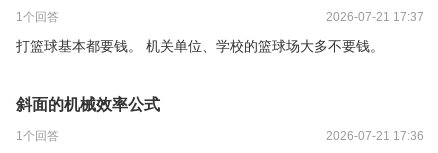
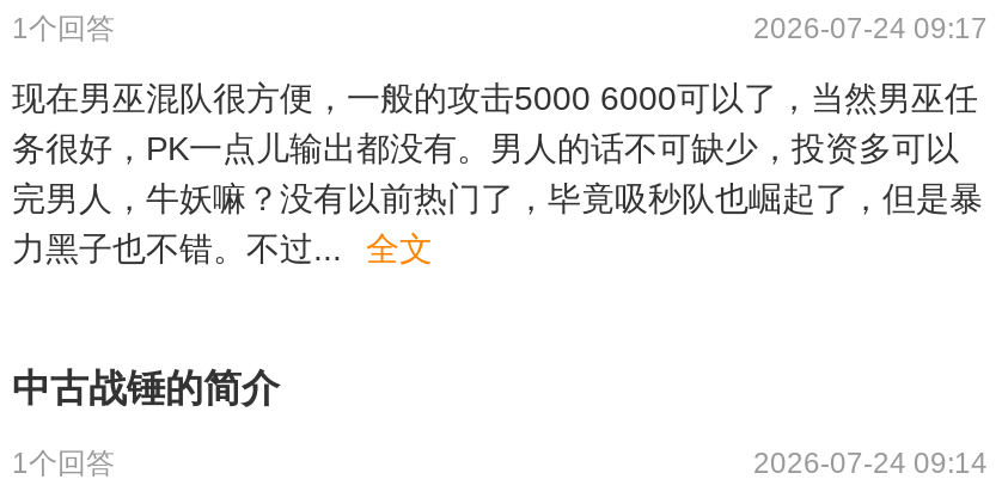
- 2026-07-21 17:37
+ 2026-07-24 09:17

- 打篮球基本都要钱。 机关单位、学校的篮球场大多不要钱。
+ 现在男巫混队很方便，一般的攻击5000 6000可以了，当然男巫任
+ 务很好，PK一点儿输出都没有。男人的话不可缺少，投资多可以
+ 完男人，牛妖嘛？没有以前热门了，毕竟吸秒队也崛起了，但是暴
+ 力黑子也不错。不过...
+ 全文

- 斜面的机械效率公式
+ 中古战锤的简介

- 2026-07-21 17:36
+ 2026-07-24 09:14
